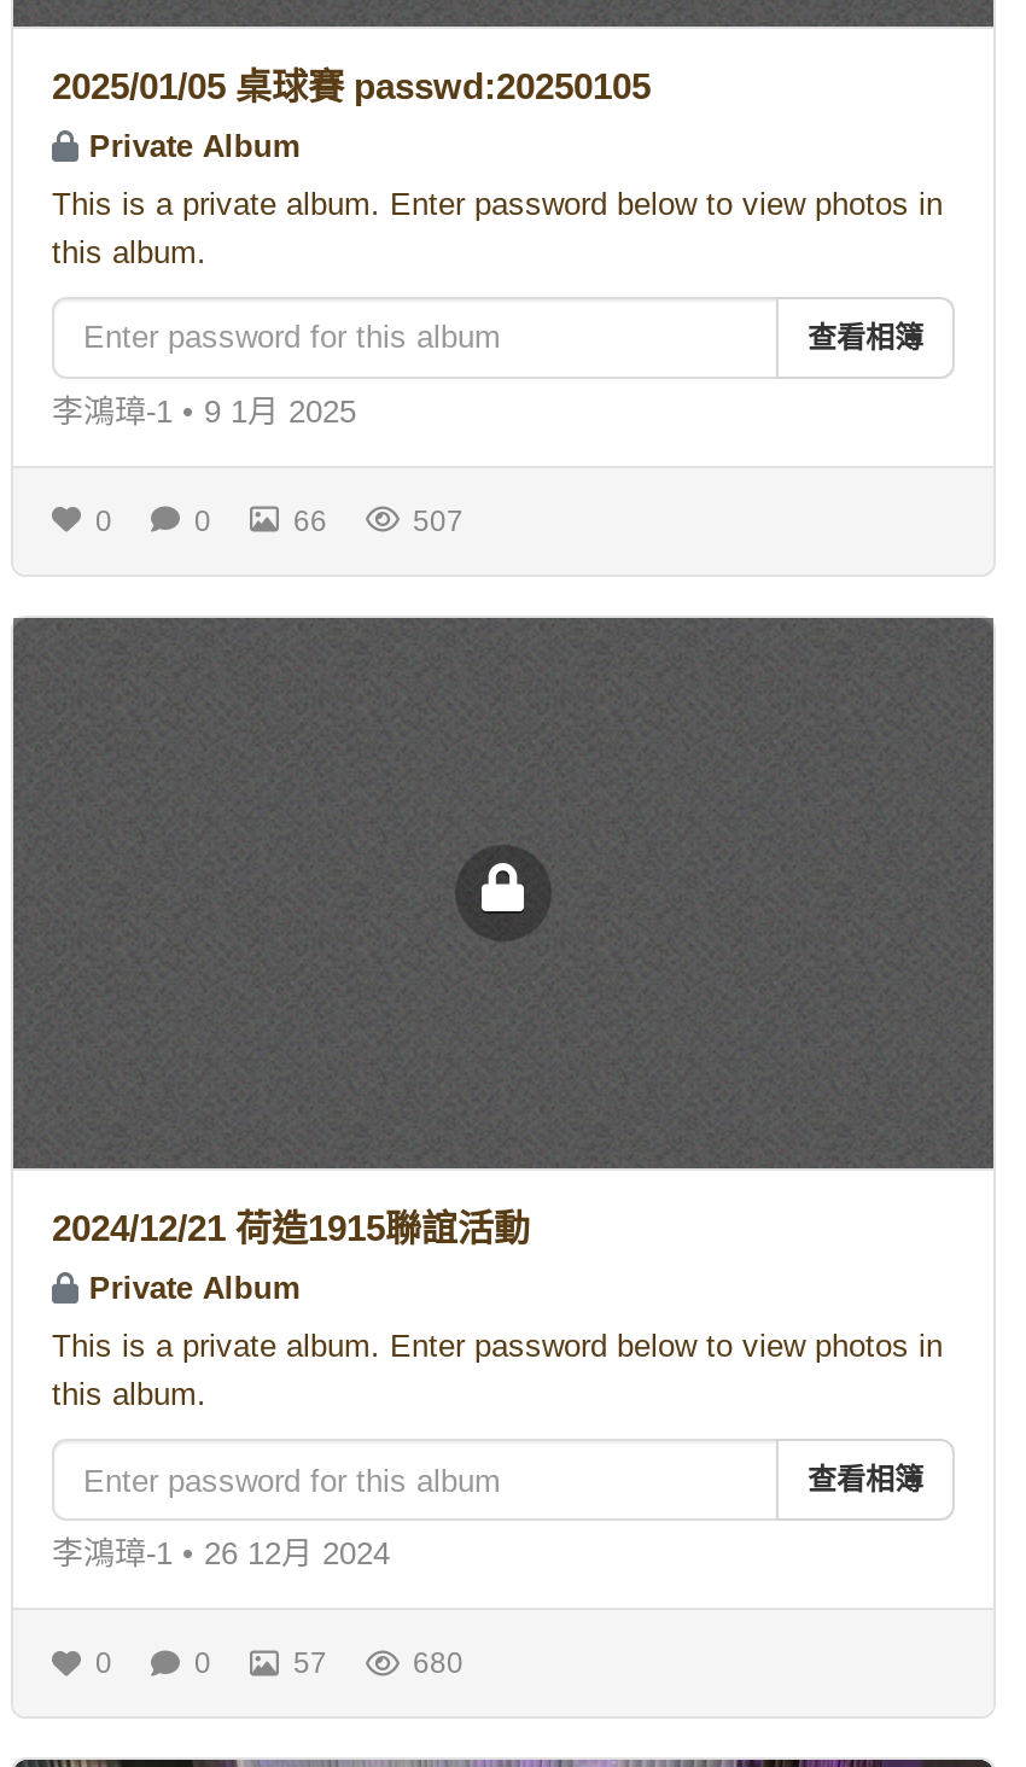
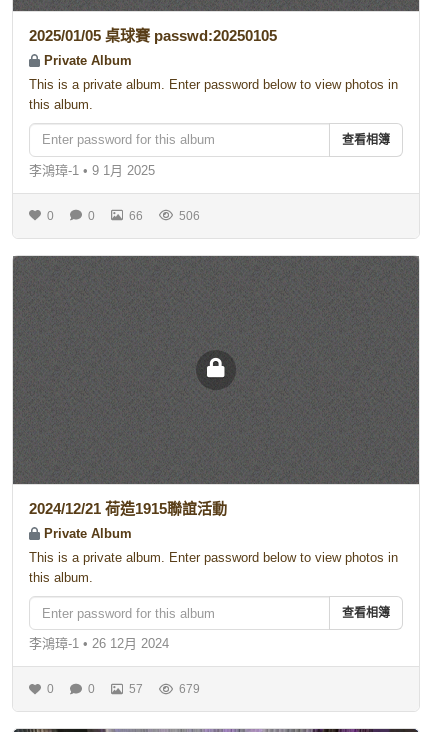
- 507
+ 506

- 680
+ 679
